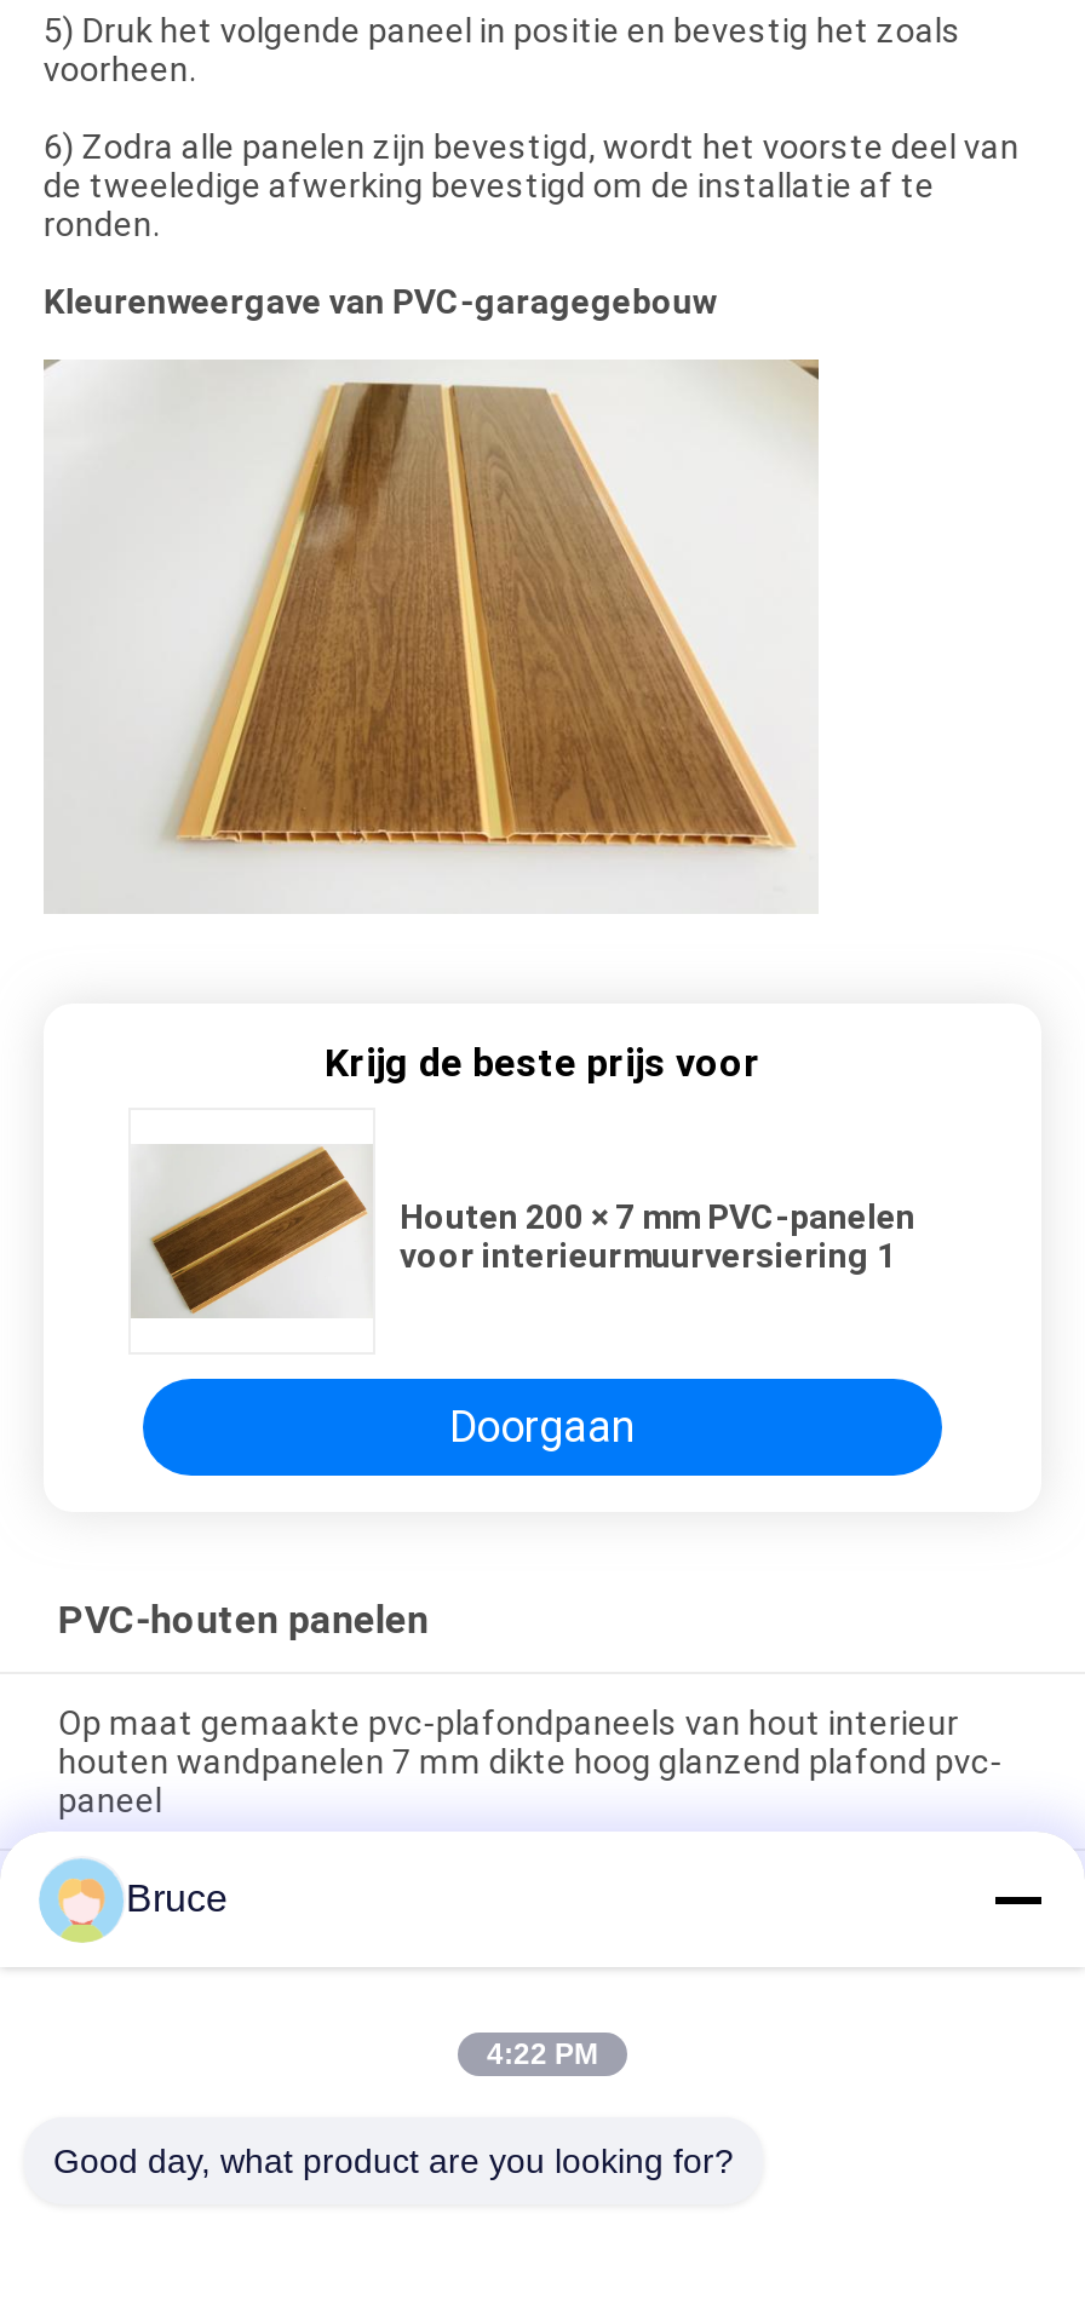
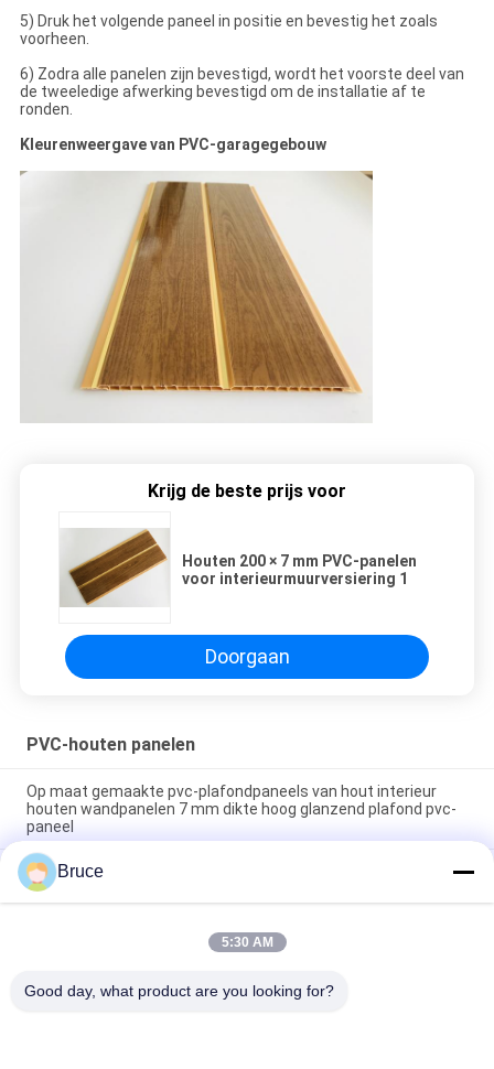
- 4:22 PM
+ 5:30 AM
